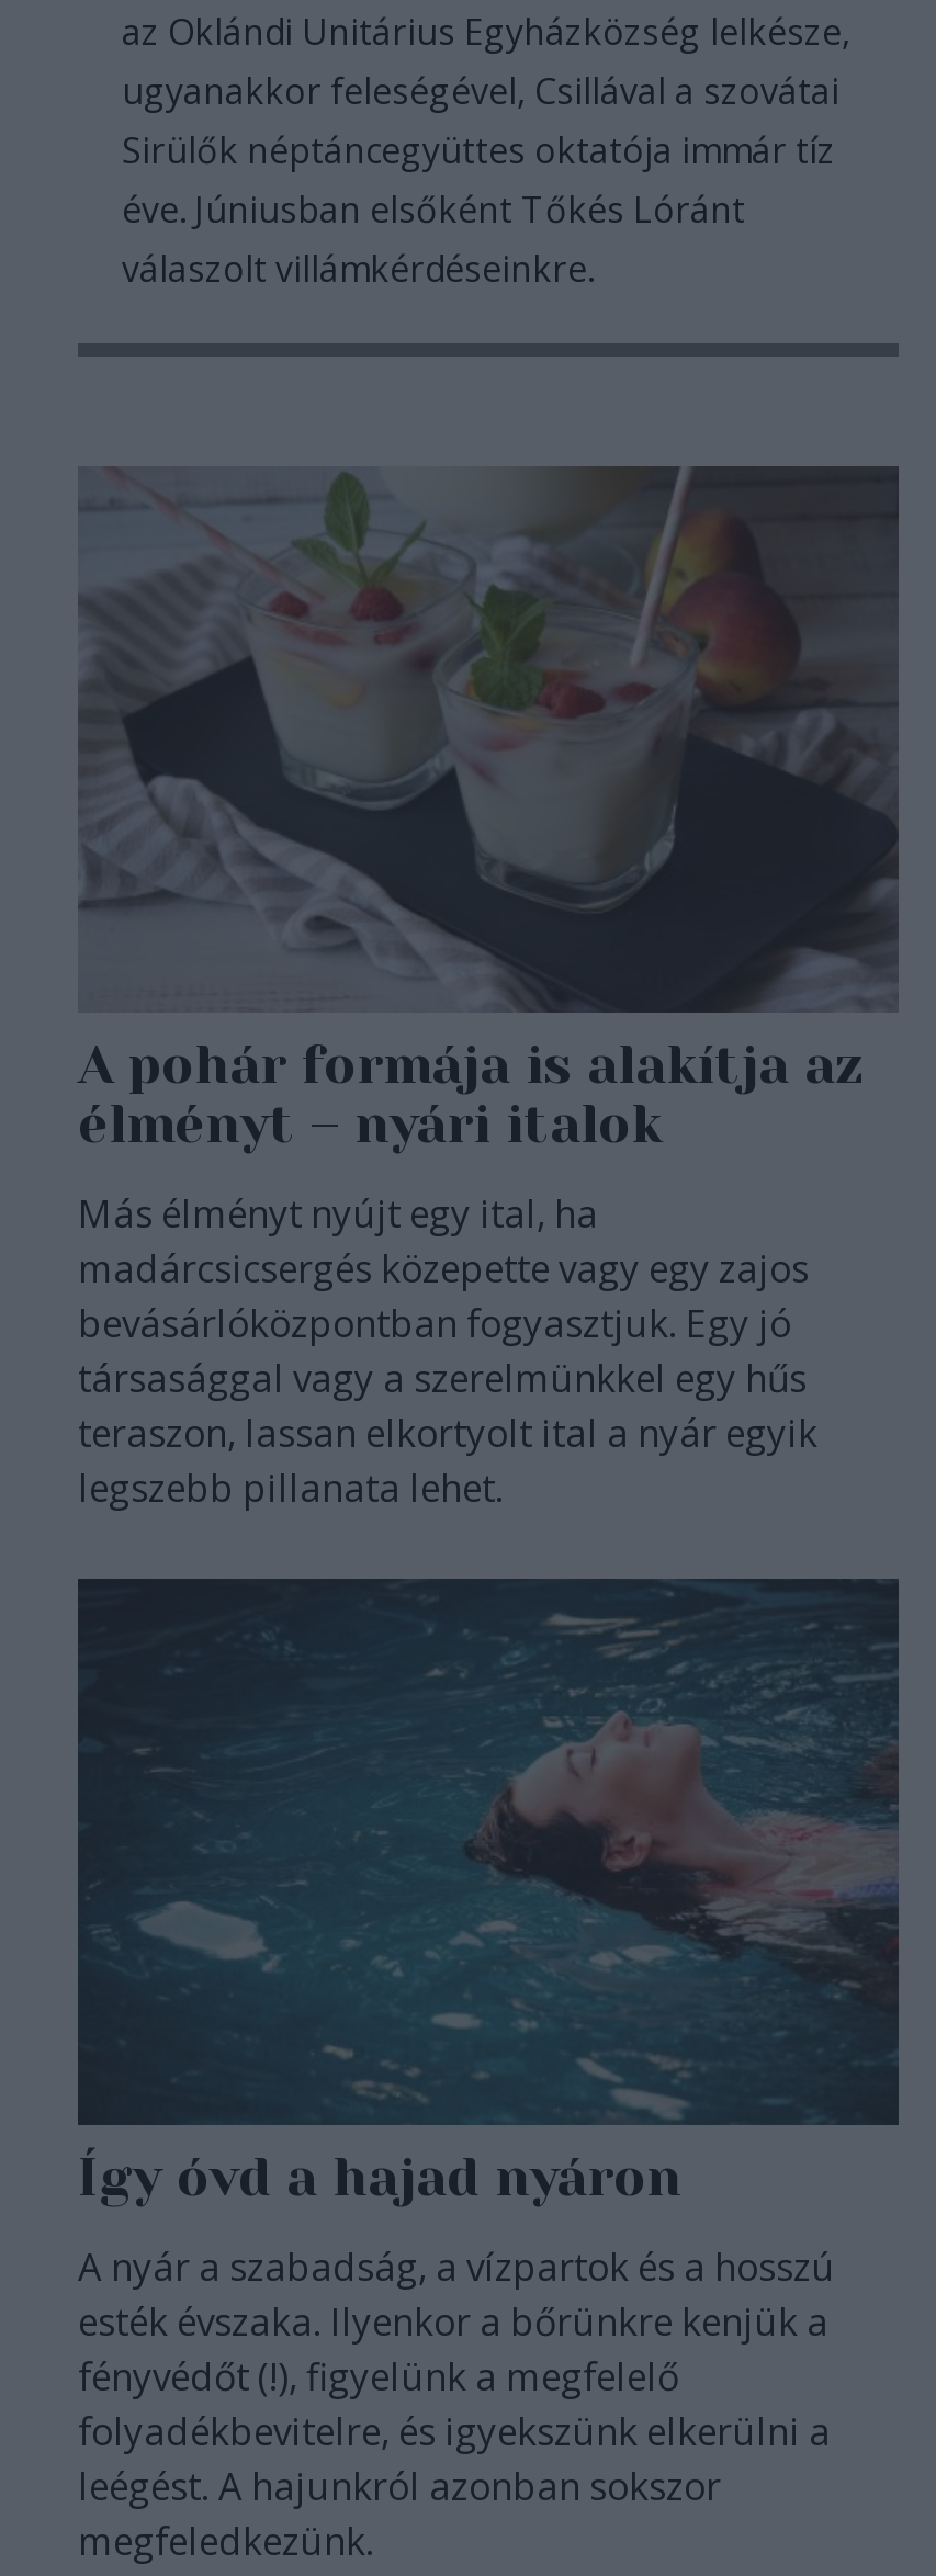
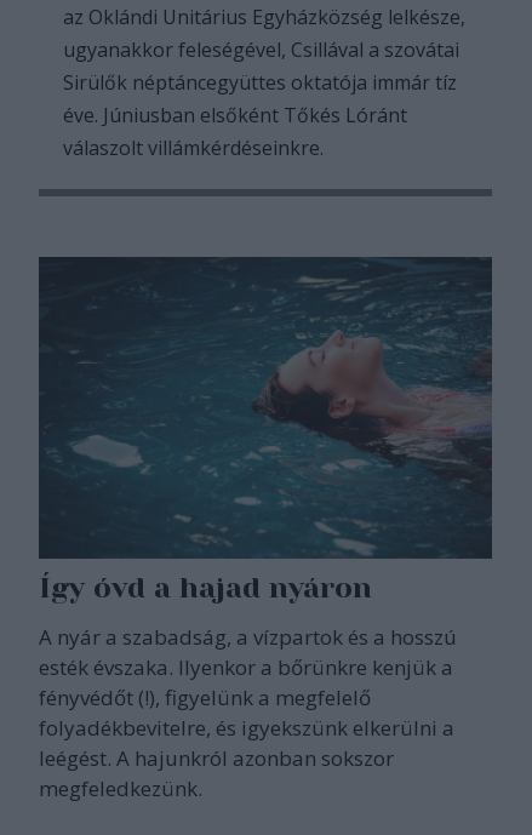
- [image]
- A pohár formája is alakítja az
- élményt – nyári italok
- Más élményt nyújt egy ital, ha
- madárcsicsergés közepette vagy egy zajos
- bevásárlóközpontban fogyasztjuk. Egy jó
- társasággal vagy a szerelmünkkel egy hűs
- teraszon, lassan elkortyolt ital a nyár egyik
- legszebb pillanata lehet.
